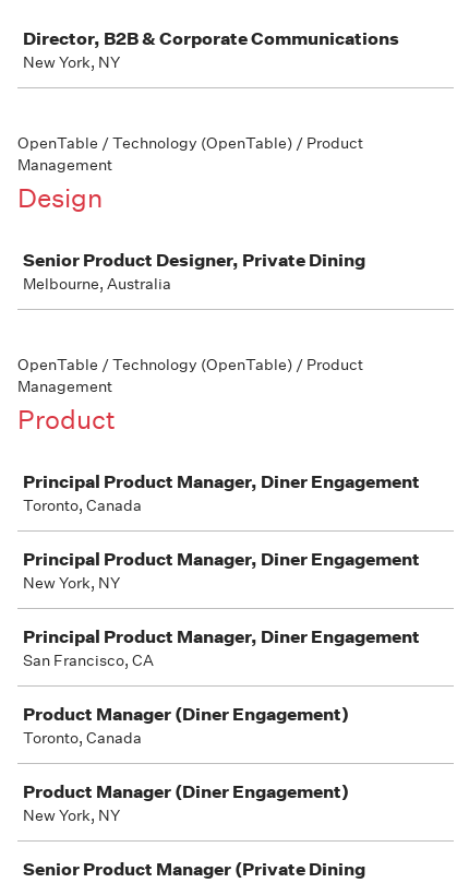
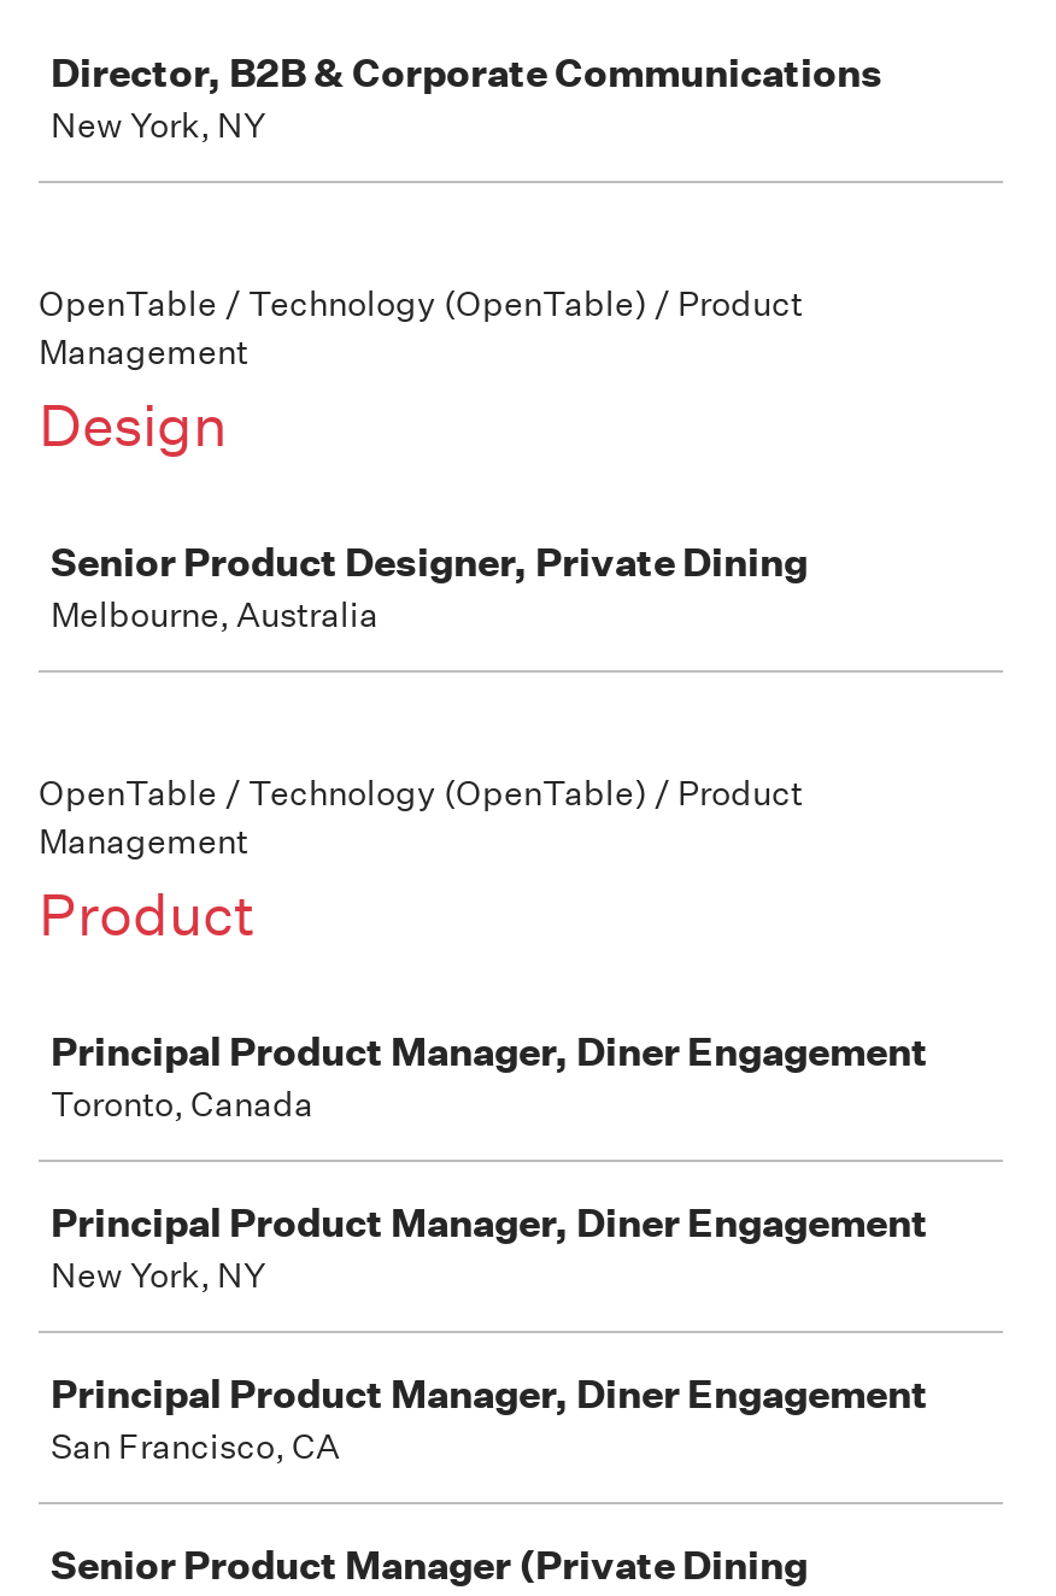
- Product Manager (Diner Engagement)
- Toronto, Canada
- Product Manager (Diner Engagement)
- New York, NY
